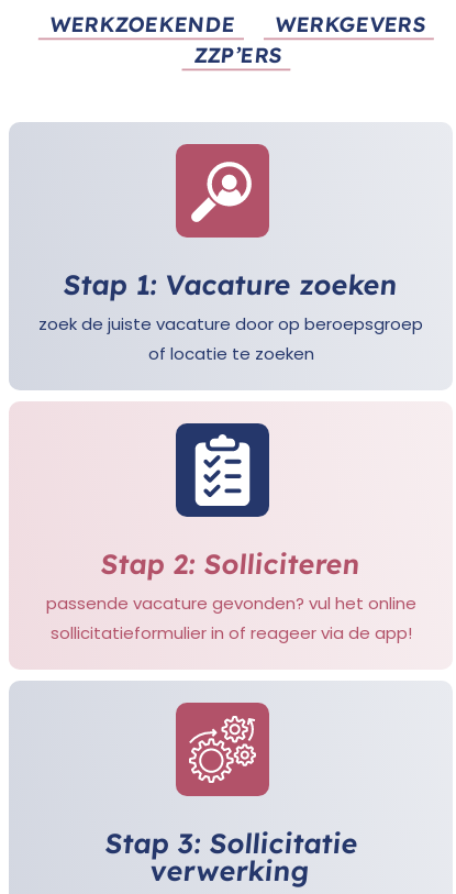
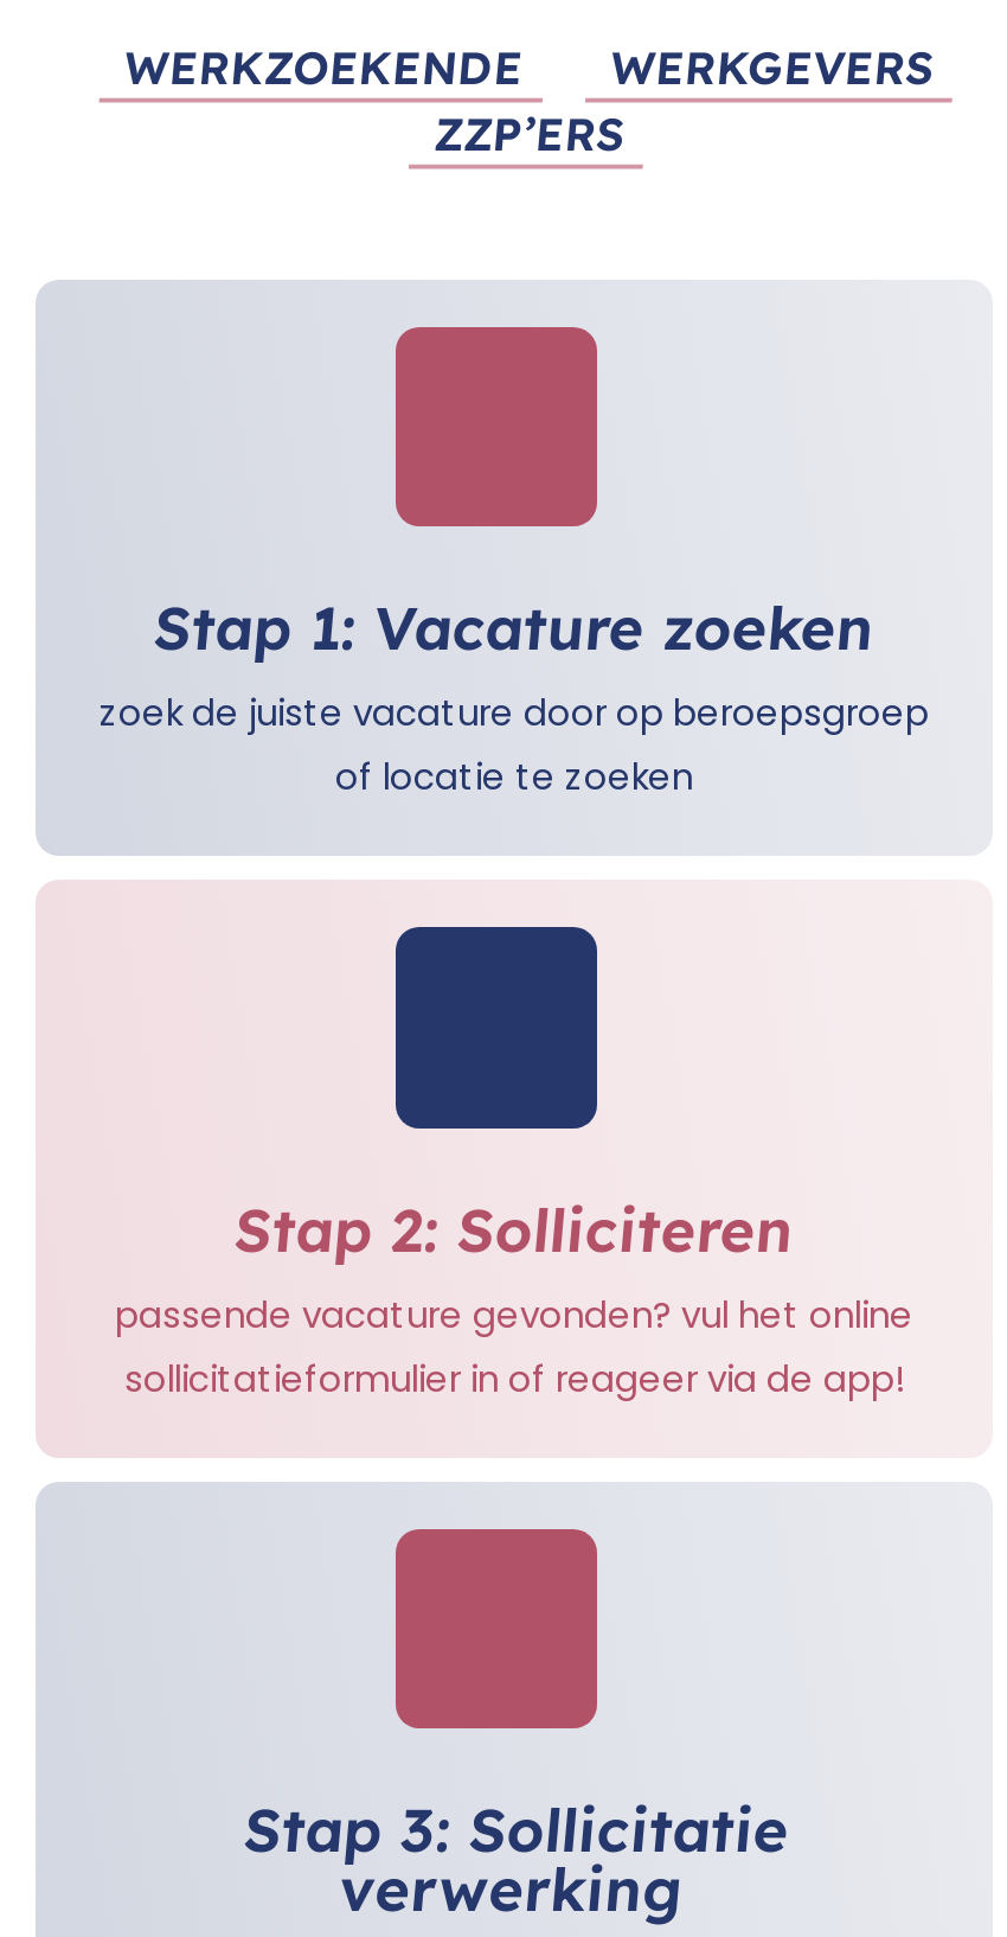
- [image]

- [image]

- [image]
